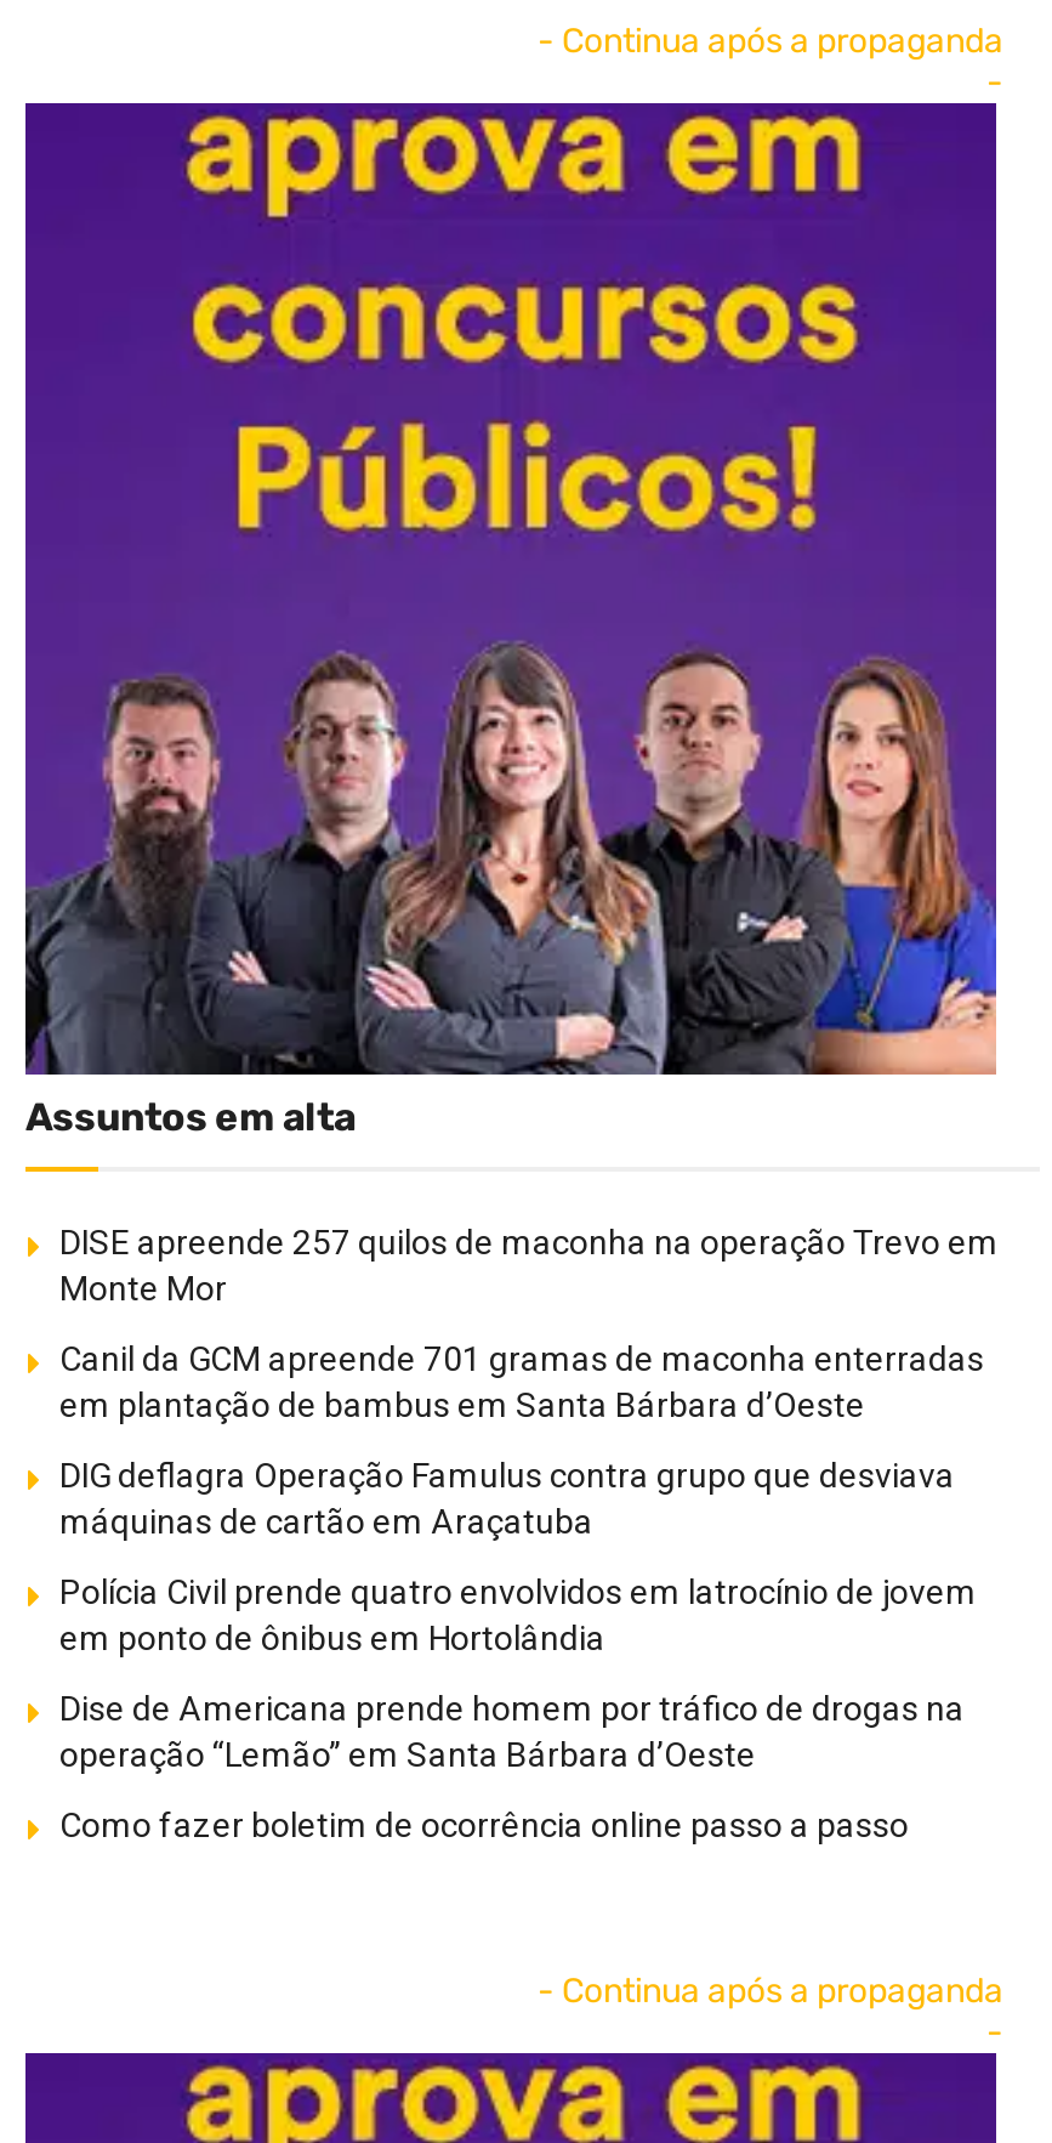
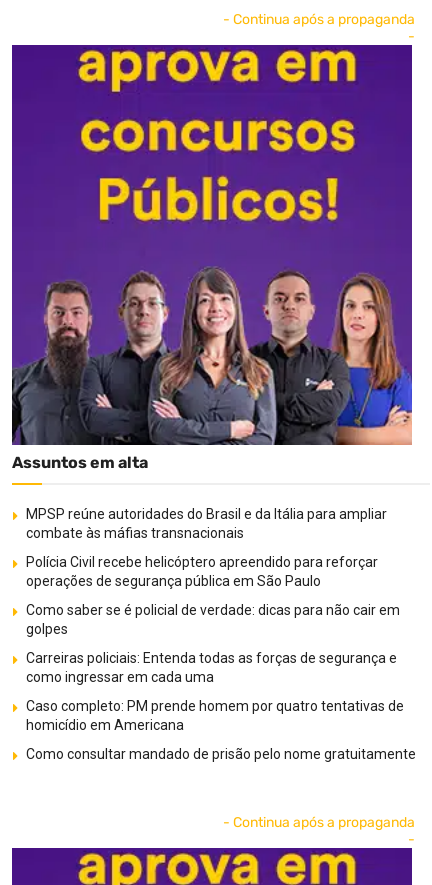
- DISE apreende 257 quilos de maconha na operação Trevo em
- Monte Mor
+ MPSP reúne autoridades do Brasil e da Itália para ampliar
+ combate às máfias transnacionais

- Canil da GCM apreende 701 gramas de maconha enterradas
- em plantação de bambus em Santa Bárbara d’Oeste
+ Polícia Civil recebe helicóptero apreendido para reforçar
+ operações de segurança pública em São Paulo

- DIG deflagra Operação Famulus contra grupo que desviava
- máquinas de cartão em Araçatuba
+ Como saber se é policial de verdade: dicas para não cair em
+ golpes

- Polícia Civil prende quatro envolvidos em latrocínio de jovem
- em ponto de ônibus em Hortolândia
+ Carreiras policiais: Entenda todas as forças de segurança e
+ como ingressar em cada uma

- Dise de Americana prende homem por tráfico de drogas na
- operação “Lemão” em Santa Bárbara d’Oeste
+ Caso completo: PM prende homem por quatro tentativas de
+ homicídio em Americana

- Como fazer boletim de ocorrência online passo a passo
+ Como consultar mandado de prisão pelo nome gratuitamente
